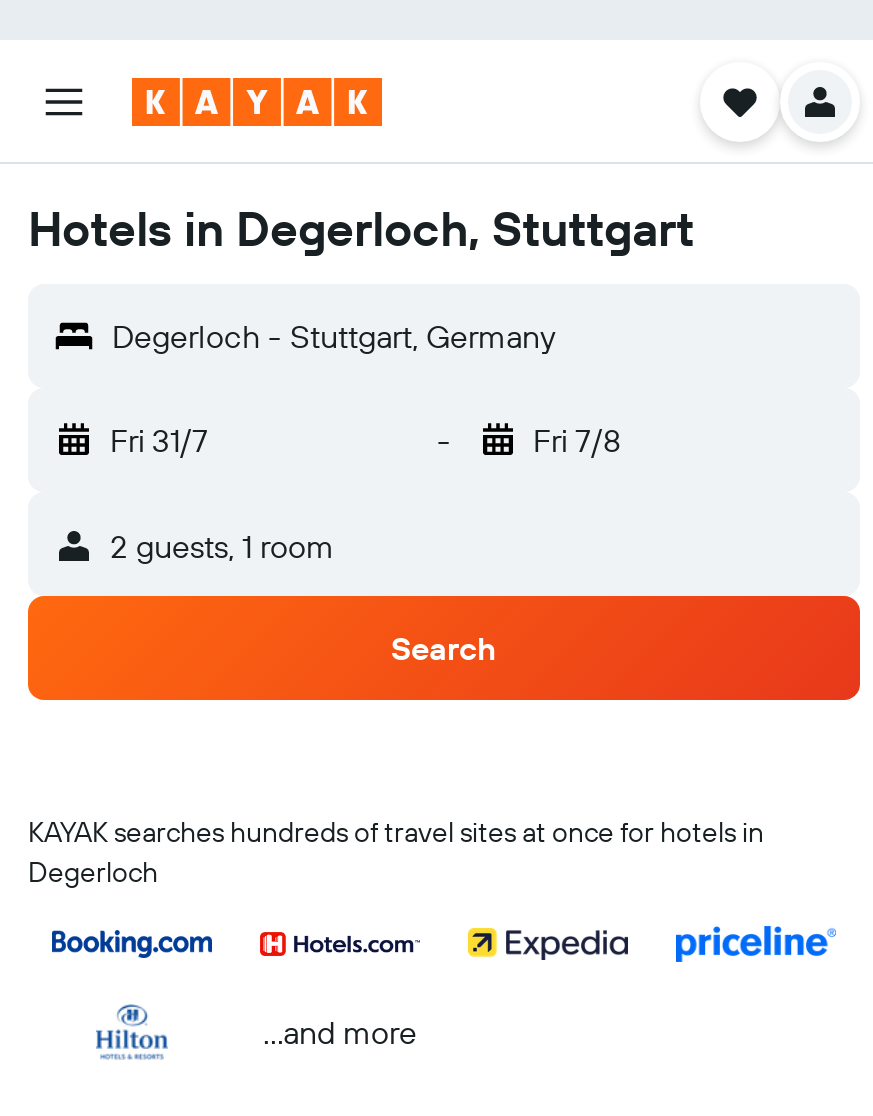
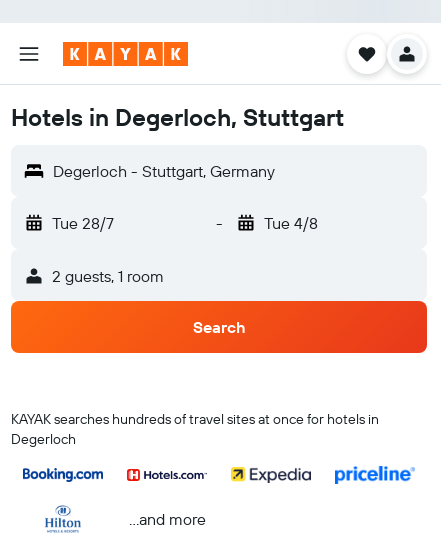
- Fri 31/7
+ Tue 28/7

- Fri 7/8
+ Tue 4/8
